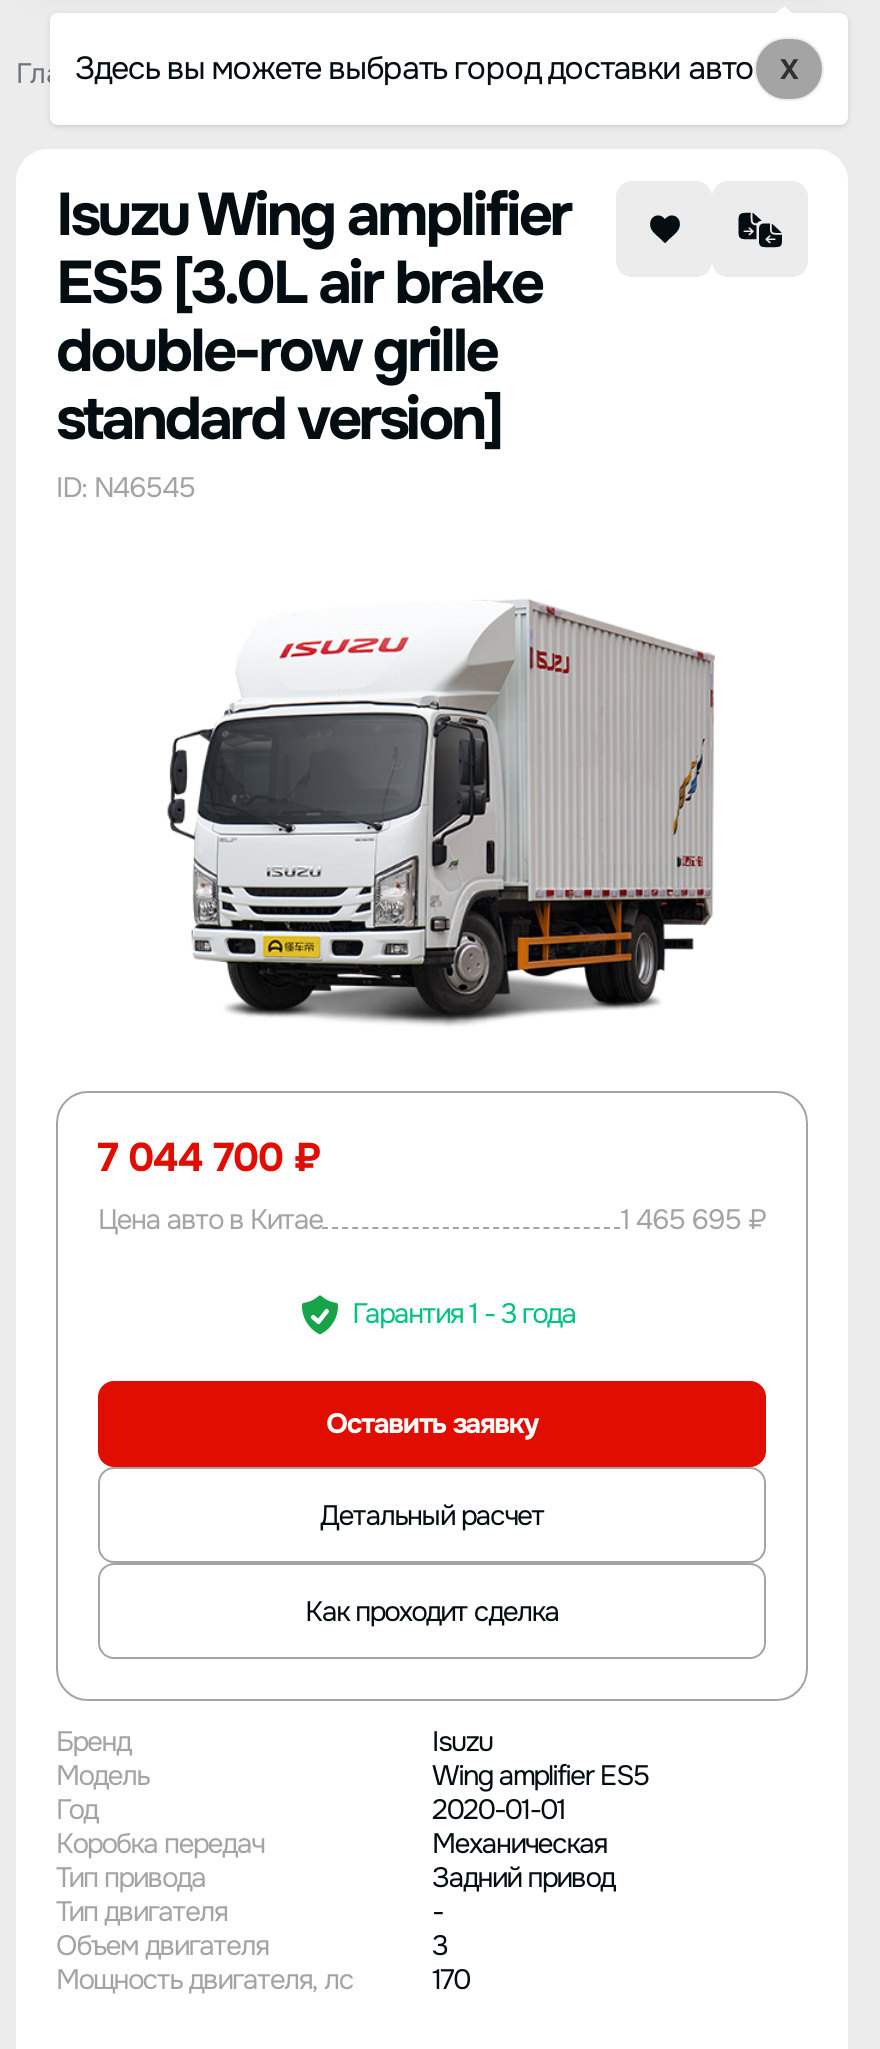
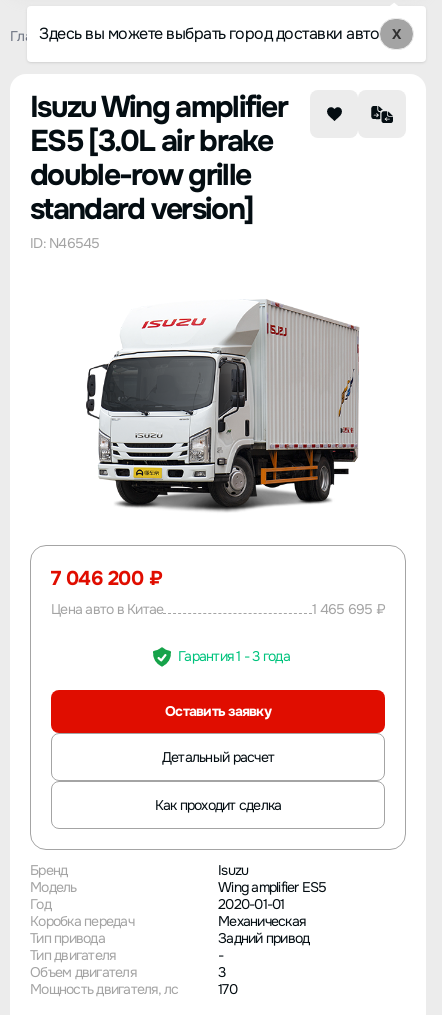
- 7 044 700 ₽
+ 7 046 200 ₽
